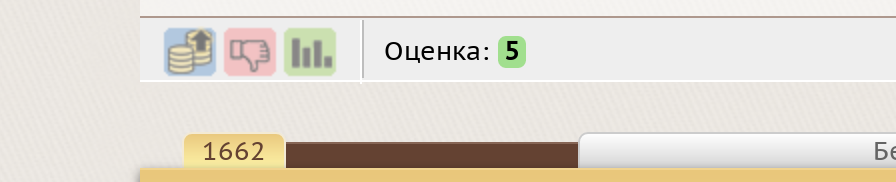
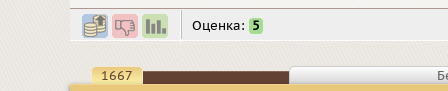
- 1662
+ 1667
